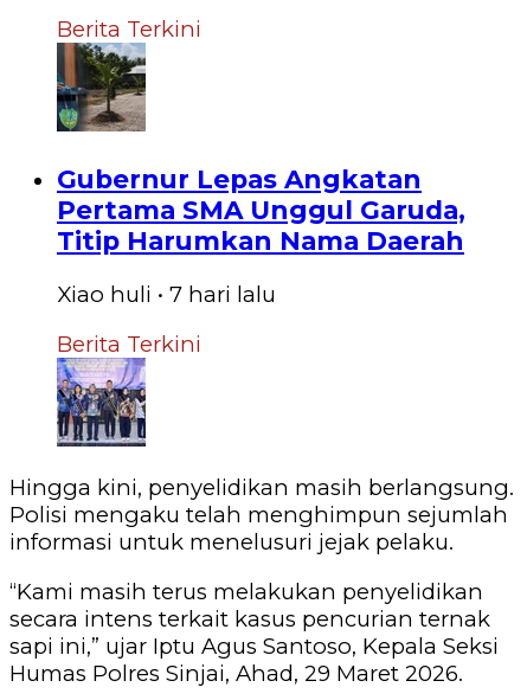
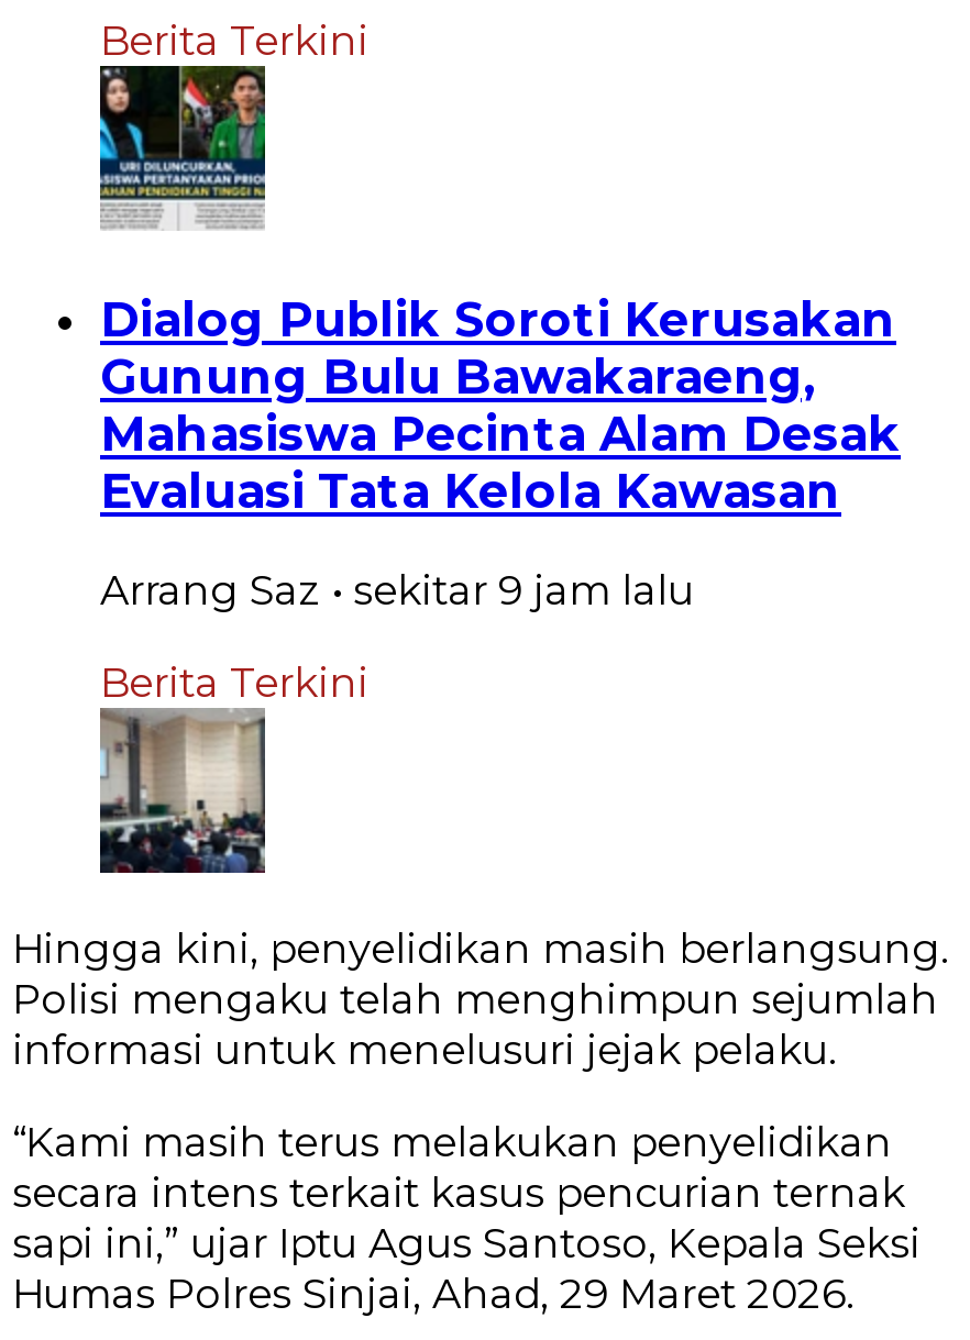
- [image]
- Gubernur Lepas Angkatan
- Pertama SMA Unggul Garuda,
- Titip Harumkan Nama Daerah
+ [image]
+ Dialog Publik Soroti Kerusakan
+ Gunung Bulu Bawakaraeng,
+ Mahasiswa Pecinta Alam Desak
+ Evaluasi Tata Kelola Kawasan

- Xiao huli • 7 hari lalu
+ Arrang Saz • sekitar 9 jam lalu

- [image]
+ [image]
